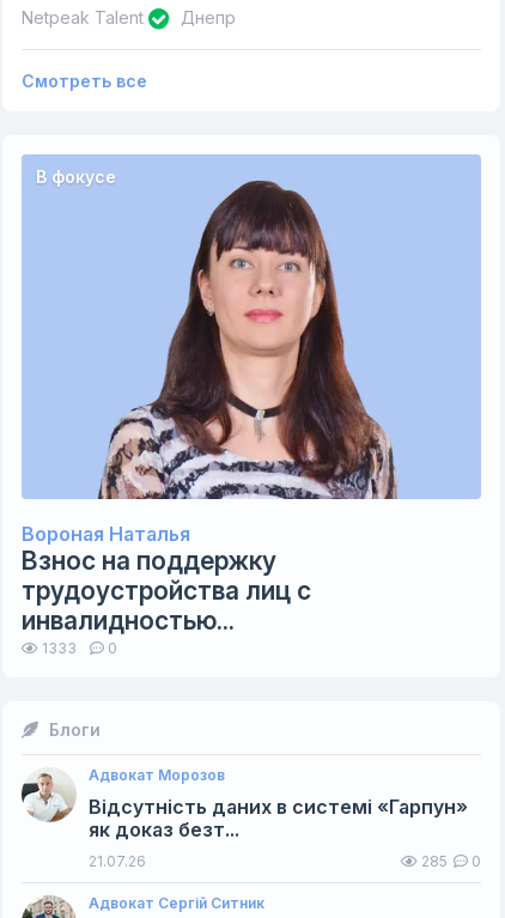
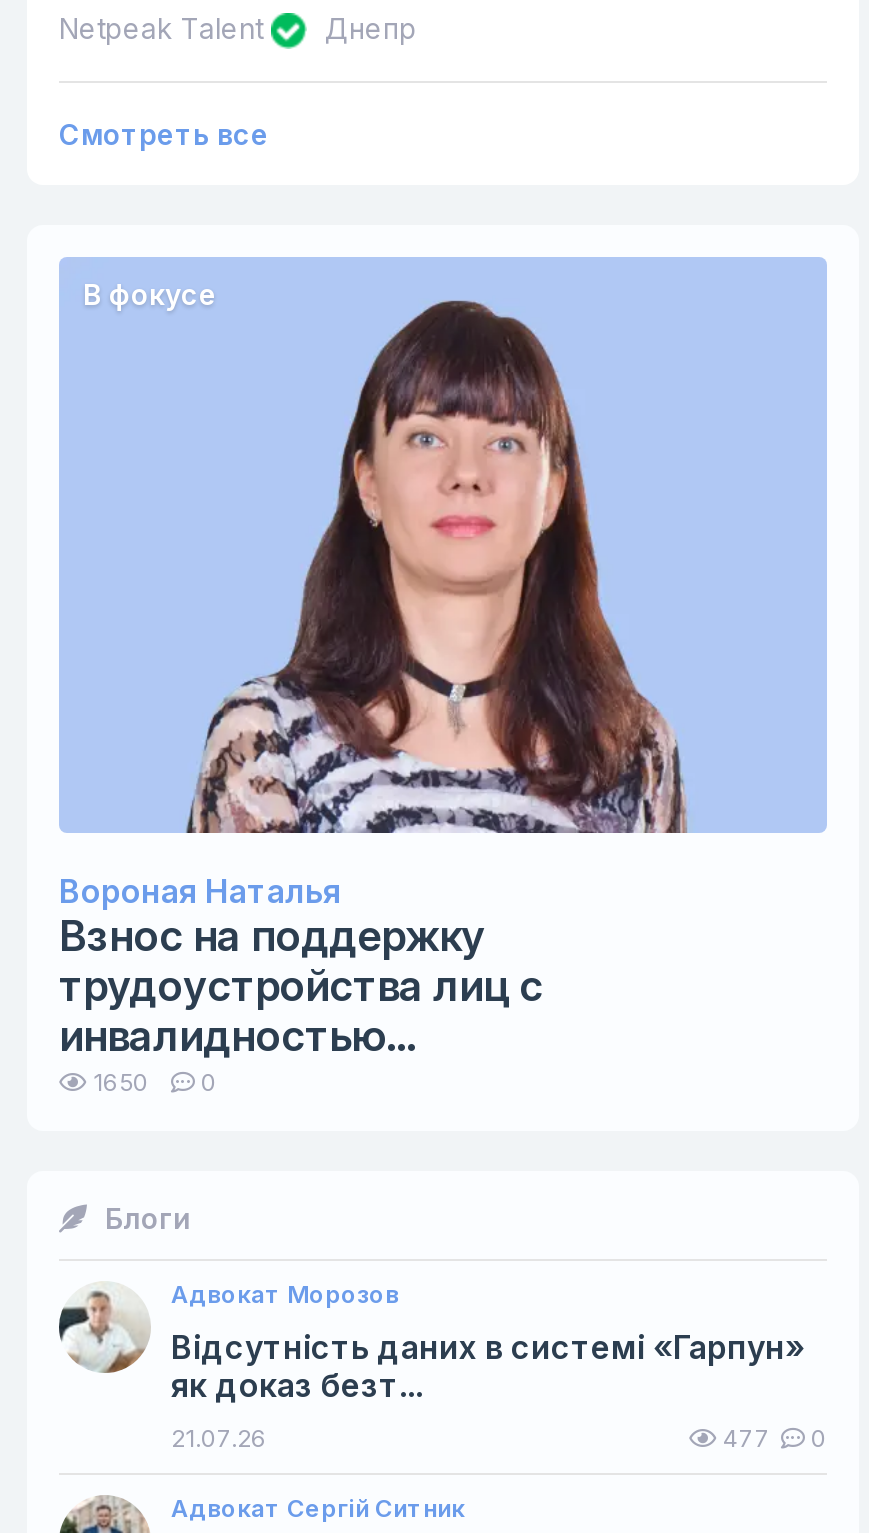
- 1333 0
+ 1650 0

- 285 0
+ 477 0
